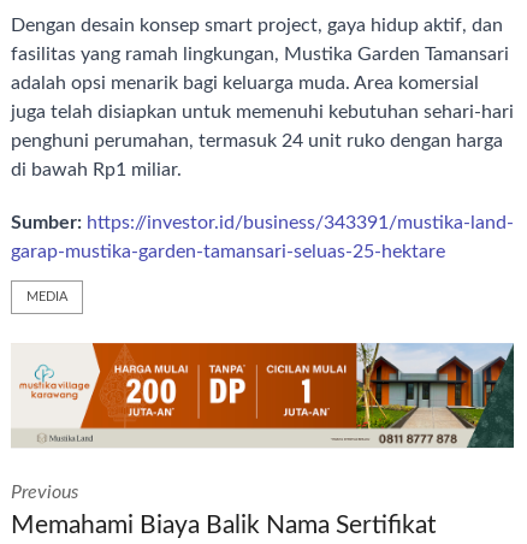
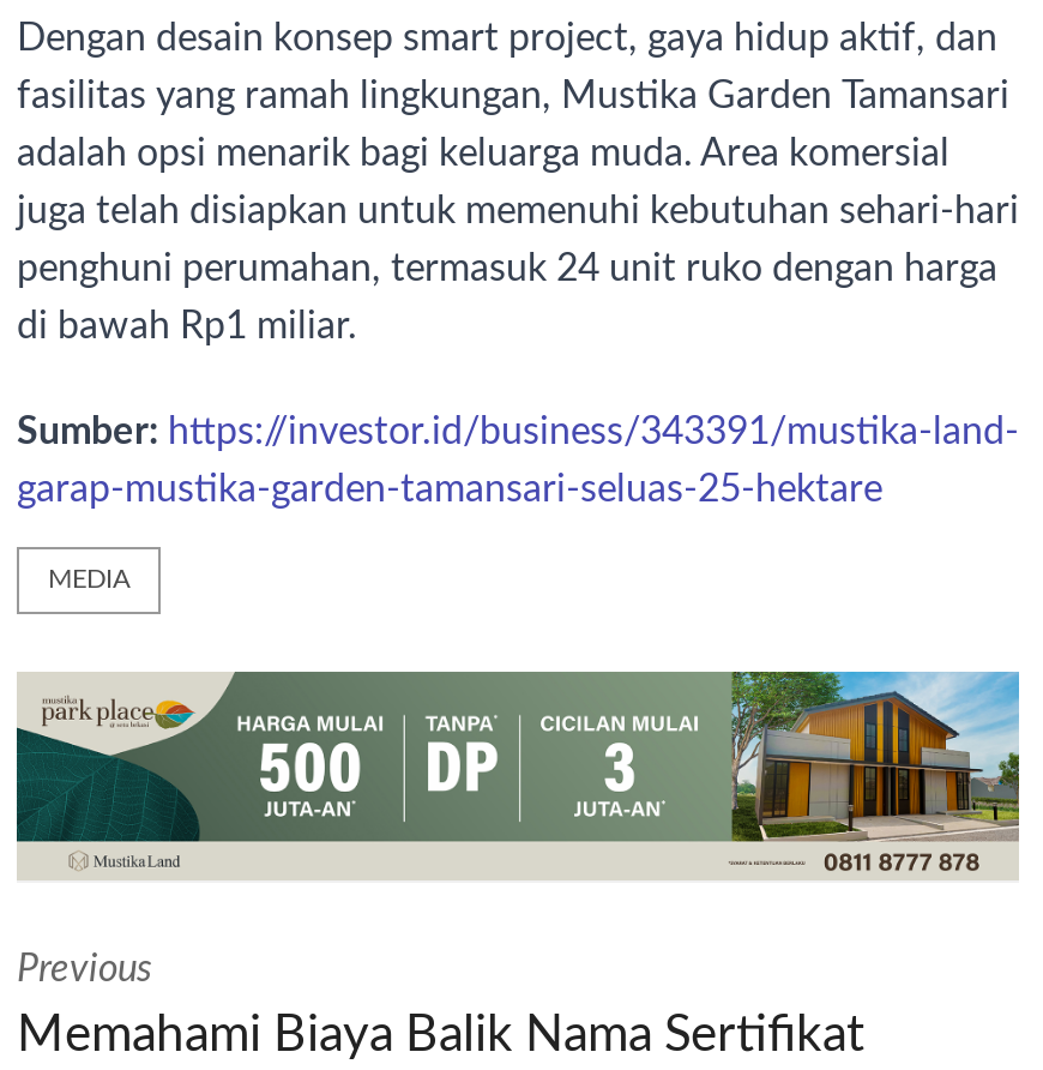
- [image]
+ [image]
